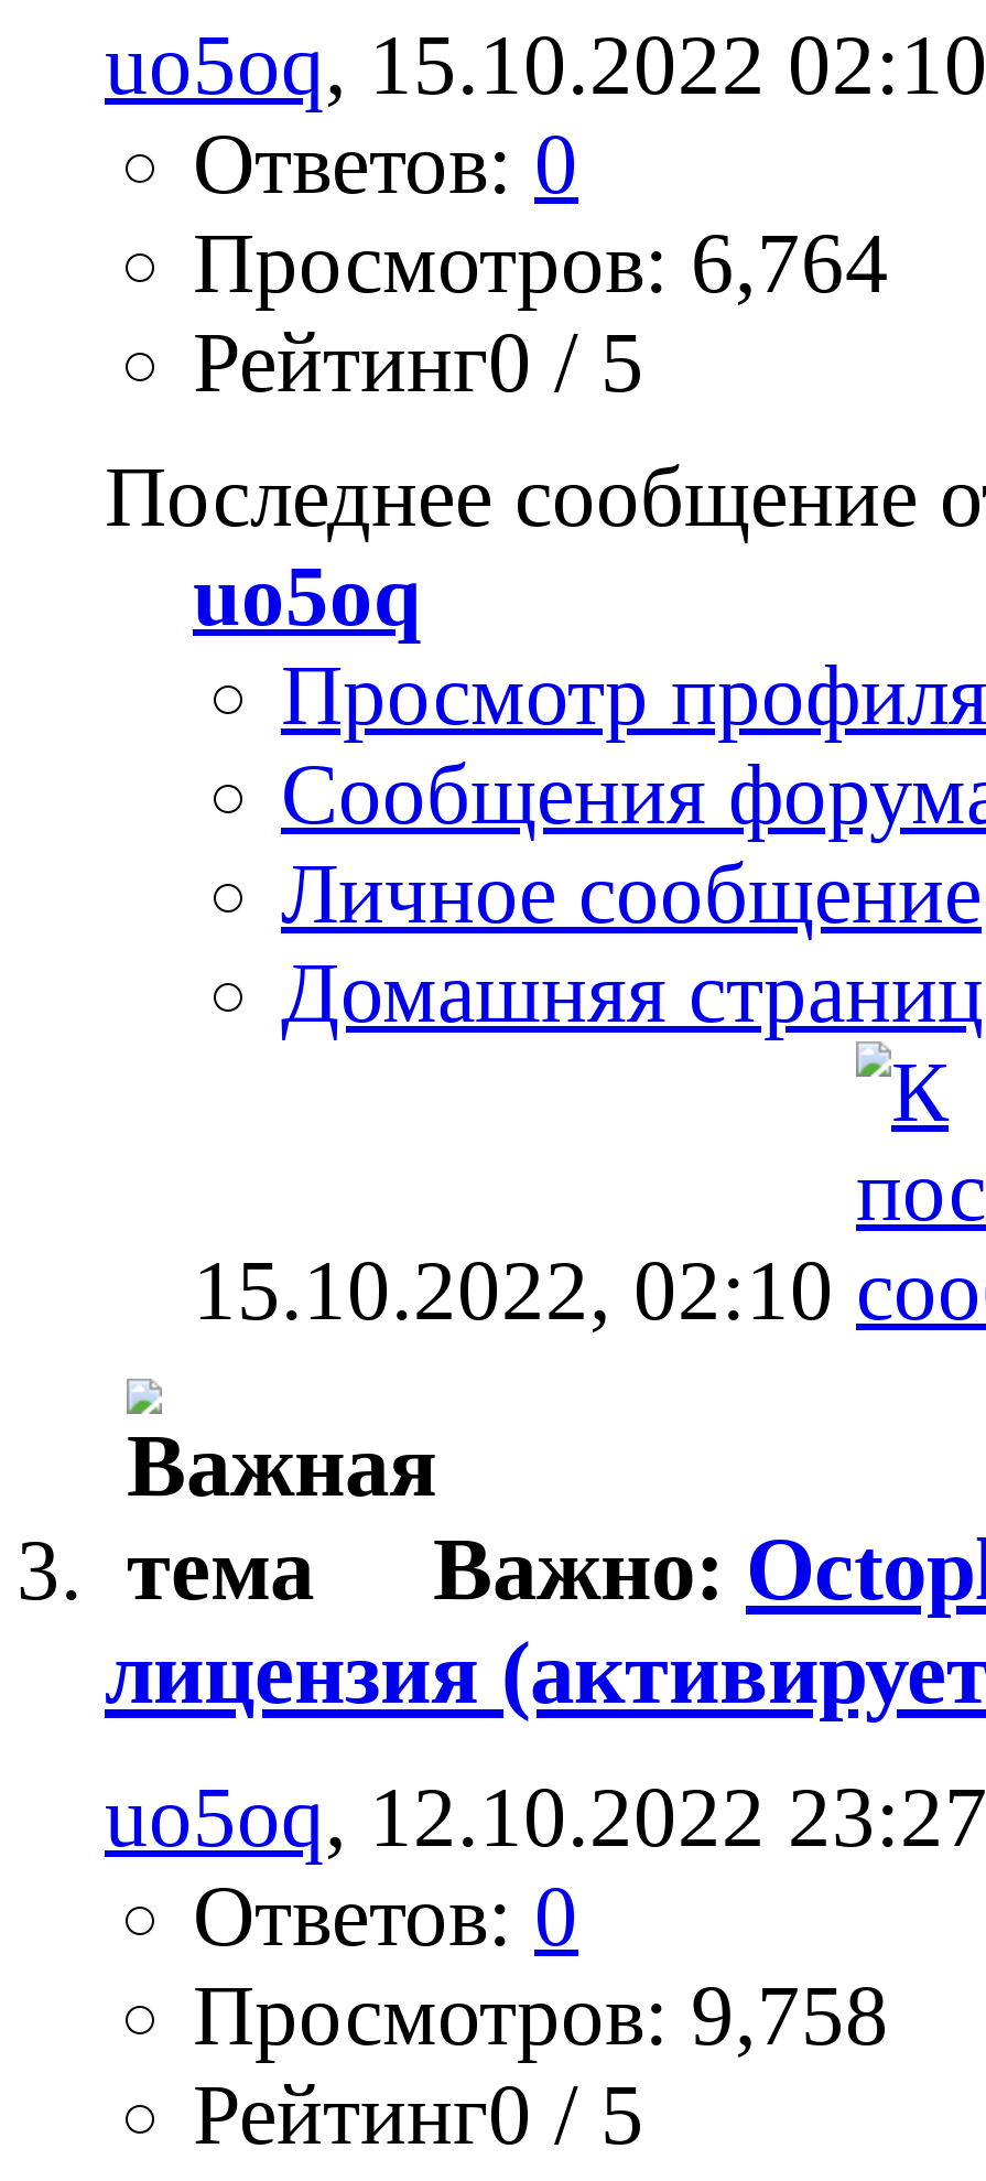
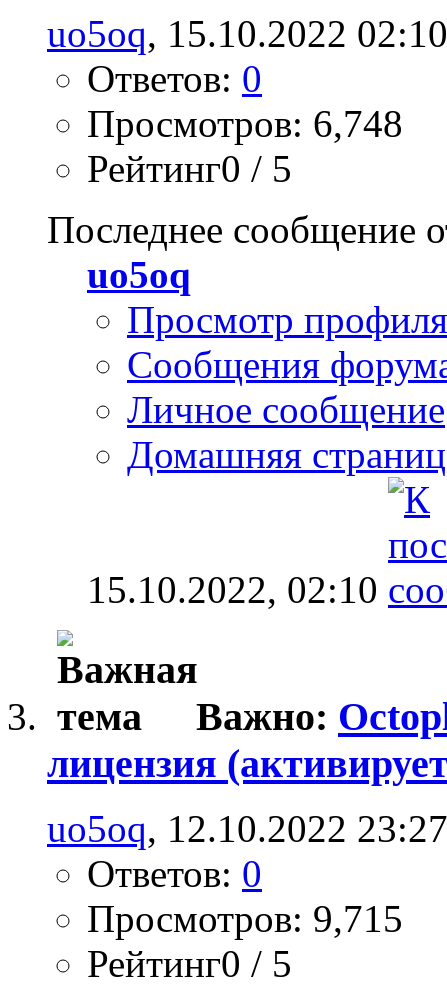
- Просмотров: 6,764
+ Просмотров: 6,748

- Просмотров: 9,758
+ Просмотров: 9,715
